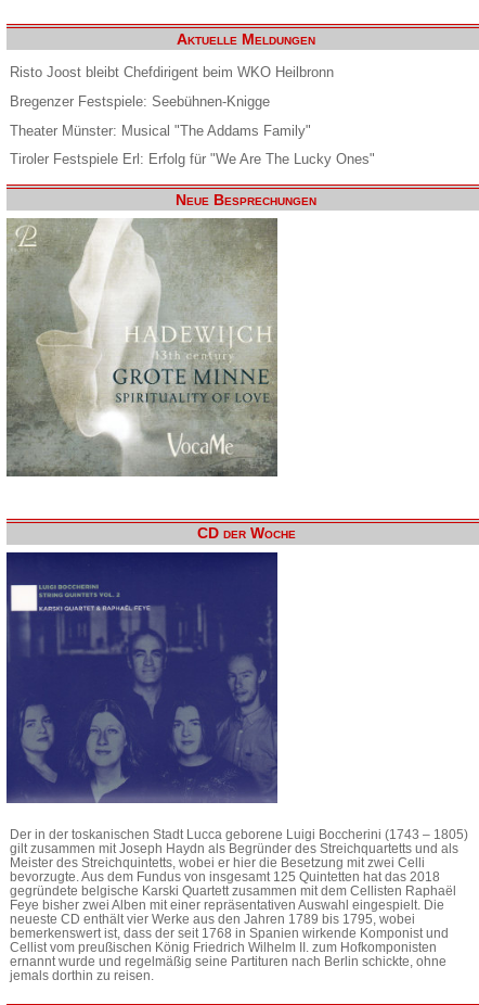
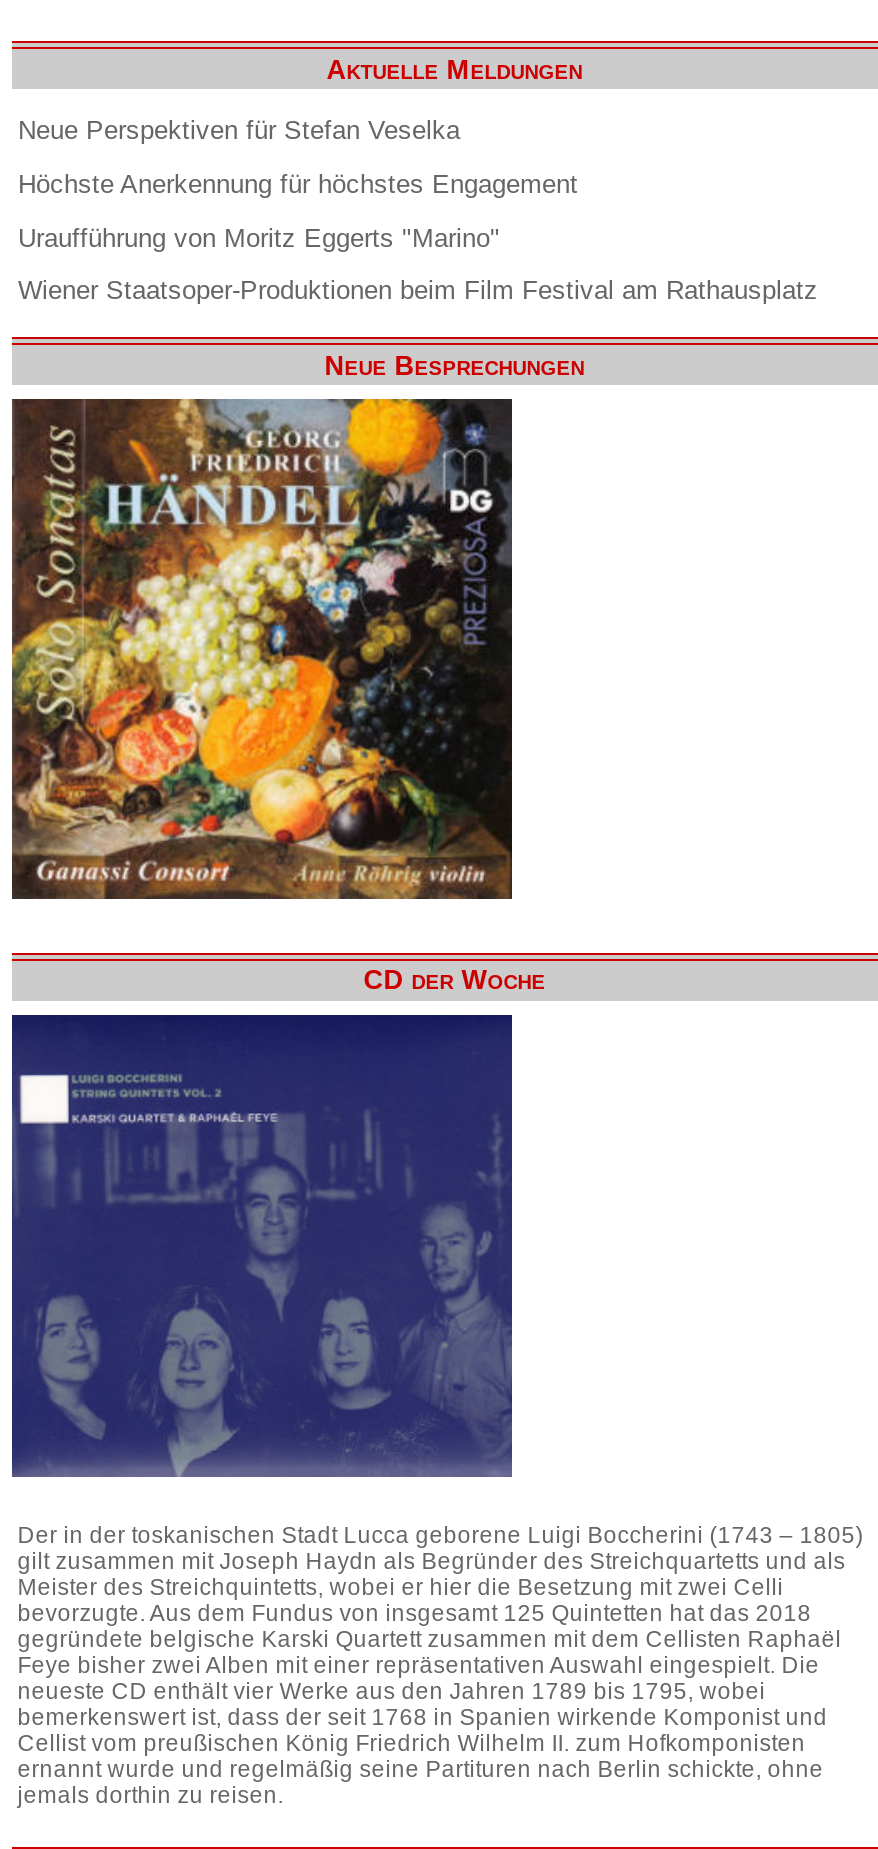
- Risto Joost bleibt Chefdirigent beim WKO Heilbronn
+ Neue Perspektiven für Stefan Veselka

- Bregenzer Festspiele: Seebühnen-Knigge
+ Höchste Anerkennung für höchstes Engagement

- Theater Münster: Musical "The Addams Family"
+ Uraufführung von Moritz Eggerts "Marino"

- Tiroler Festspiele Erl: Erfolg für "We Are The Lucky Ones"
+ Wiener Staatsoper-Produktionen beim Film Festival am Rathausplatz

- [image]
+ [image]
